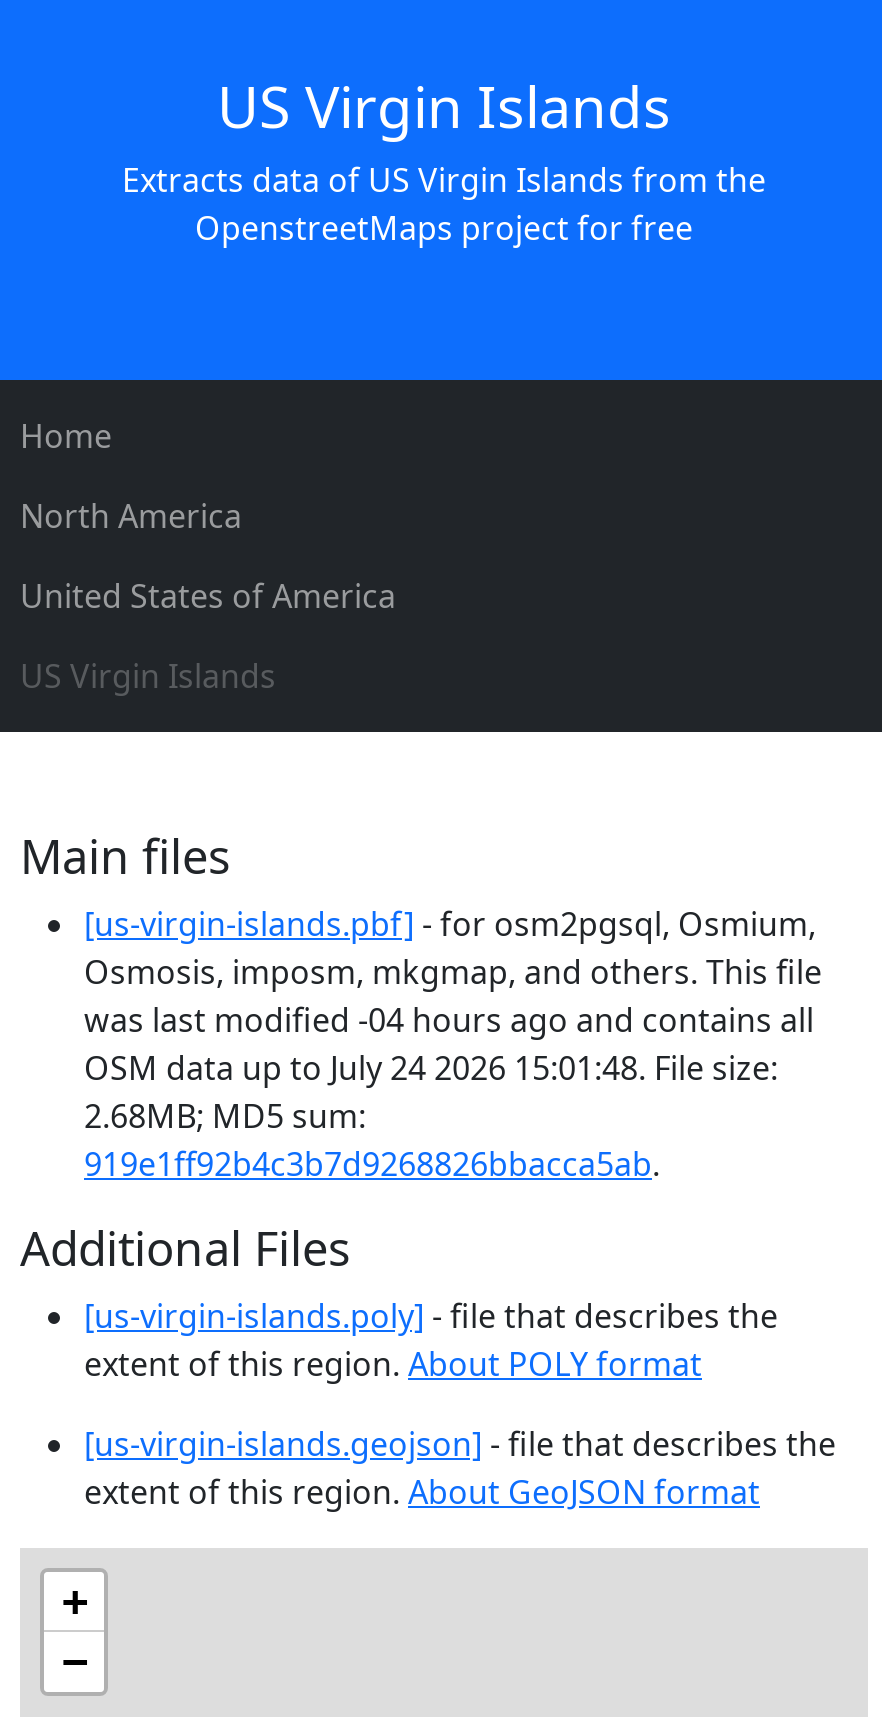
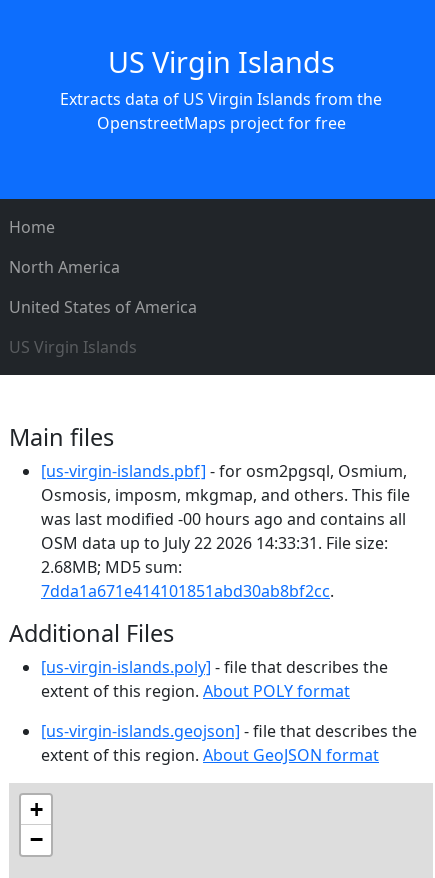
- was last modified -04 hours ago and contains all
+ was last modified -00 hours ago and contains all

- OSM data up to July 24 2026 15:01:48. File size:
+ OSM data up to July 22 2026 14:33:31. File size:

- 919e1ff92b4c3b7d9268826bbacca5ab.
+ 7dda1a671e414101851abd30ab8bf2cc.
